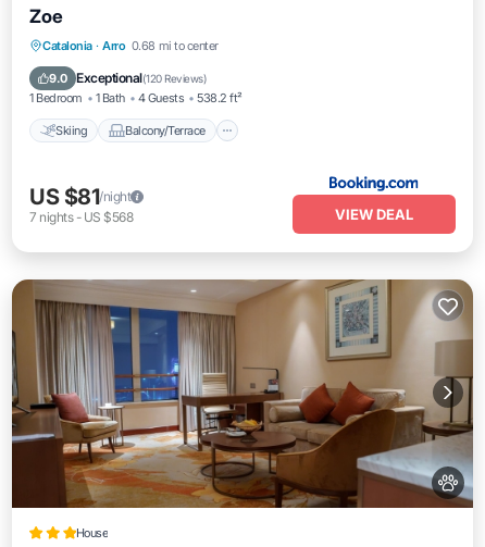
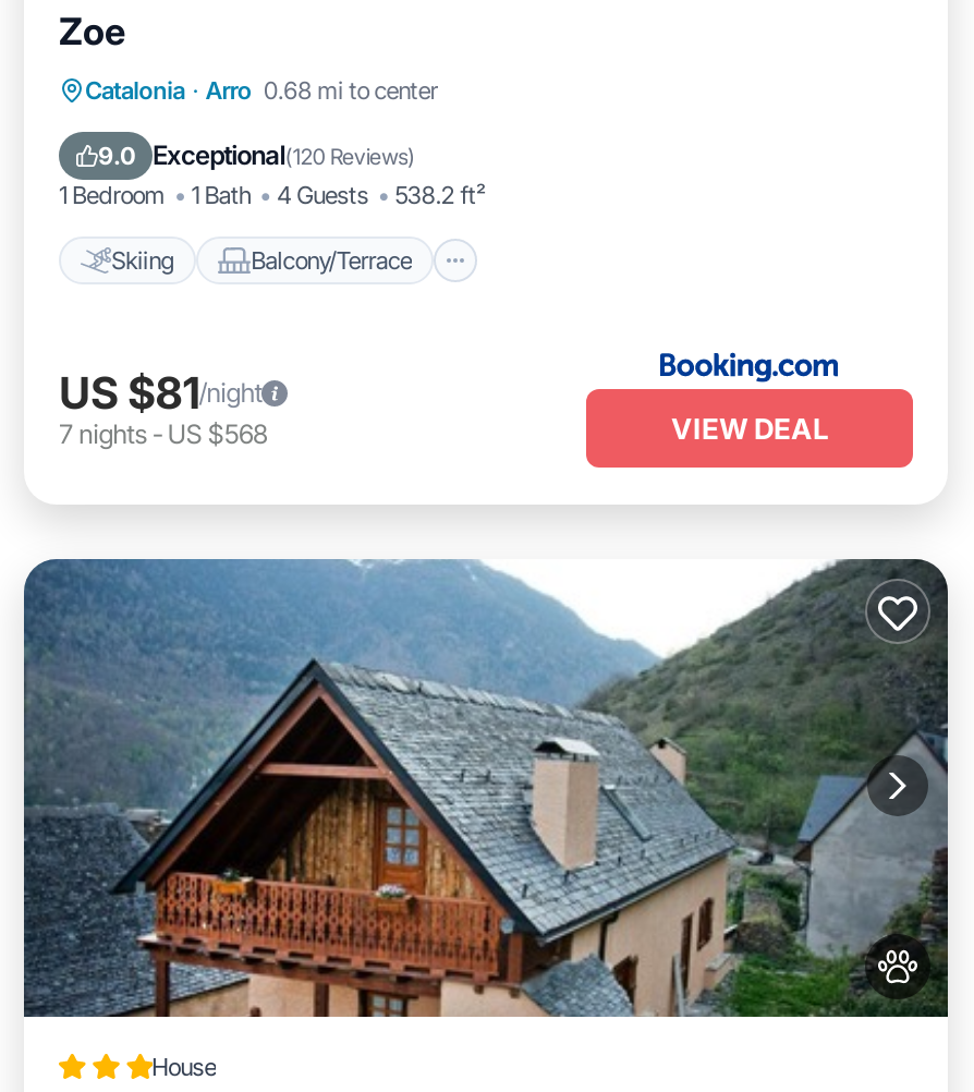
- [image]
+ [image]
